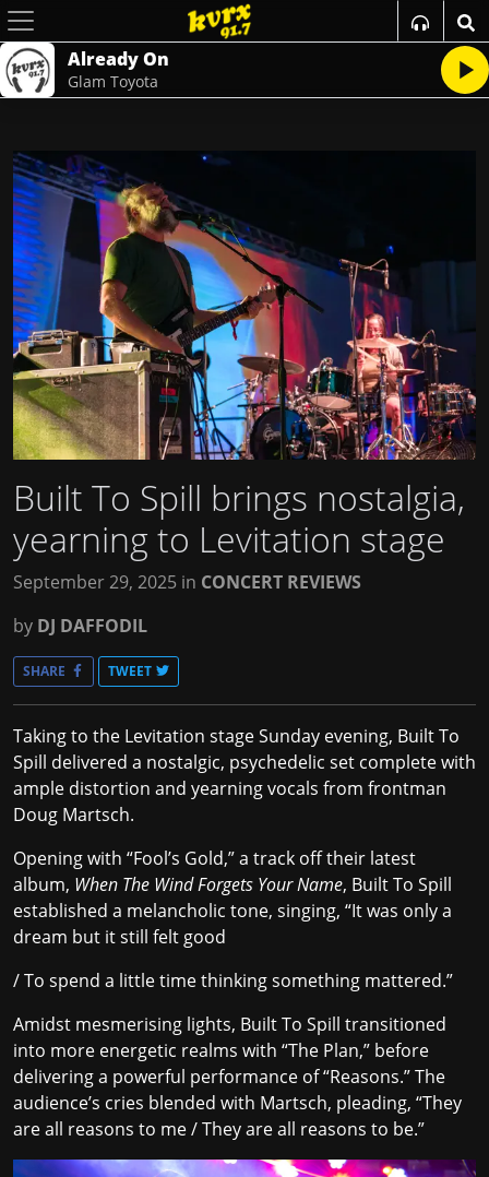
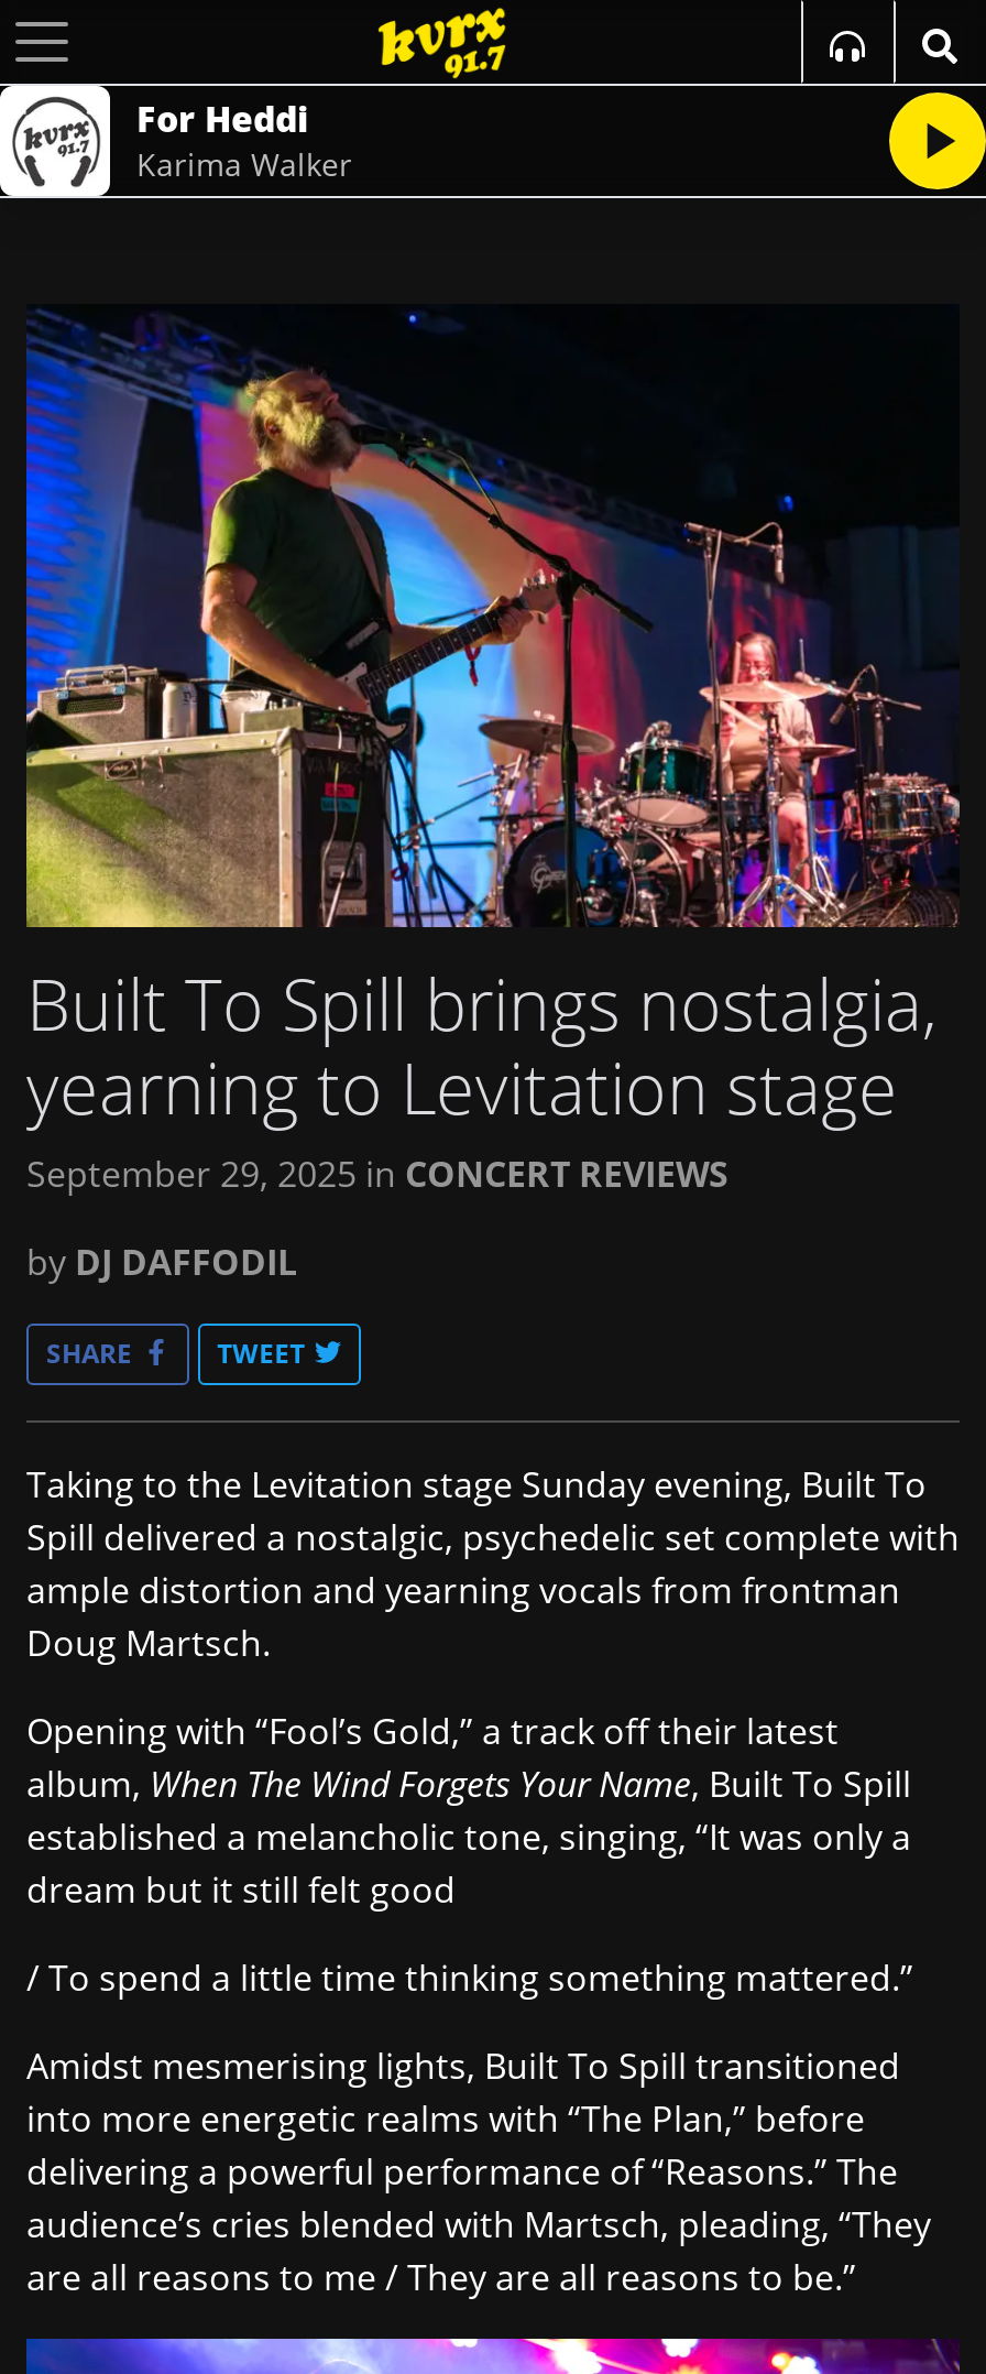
- Already On
- Glam Toyota
+ For Heddi
+ Karima Walker
